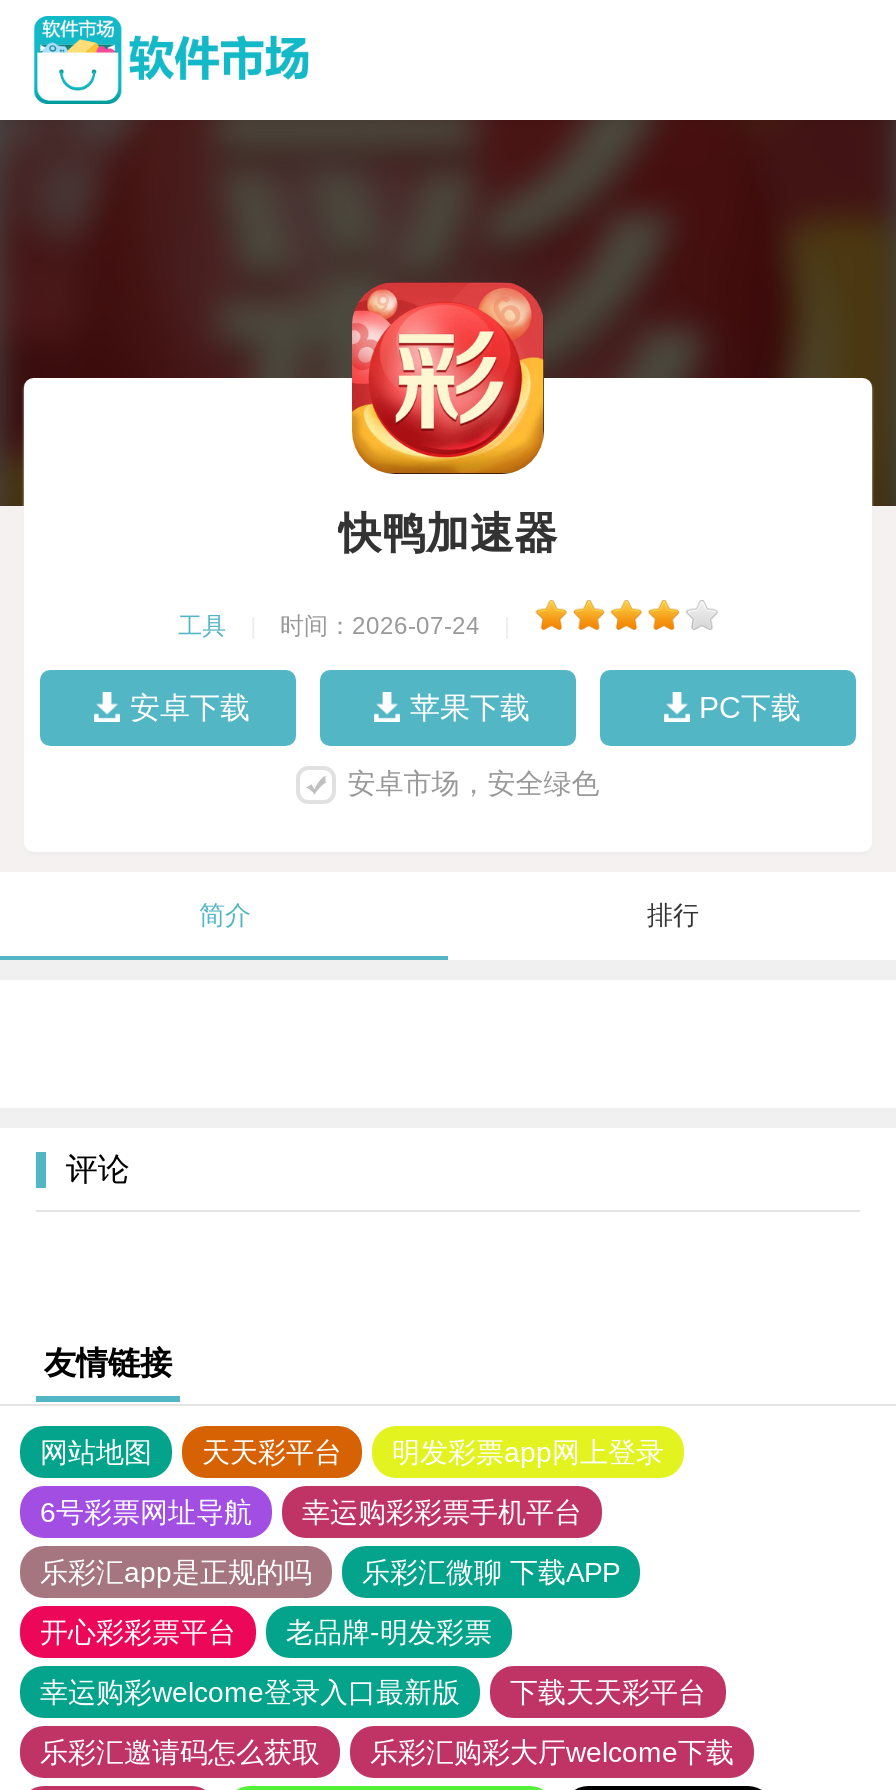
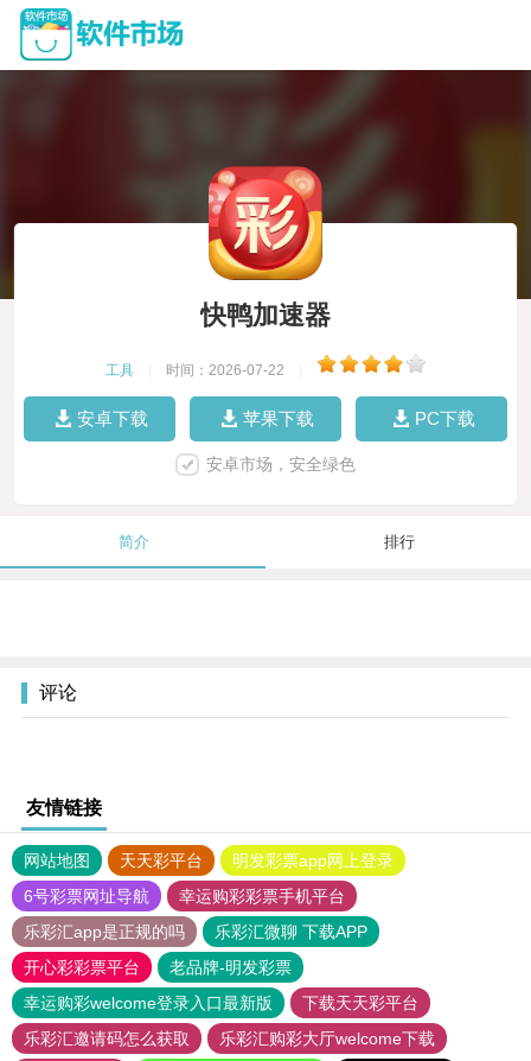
- 时间：2026-07-24
+ 时间：2026-07-22
